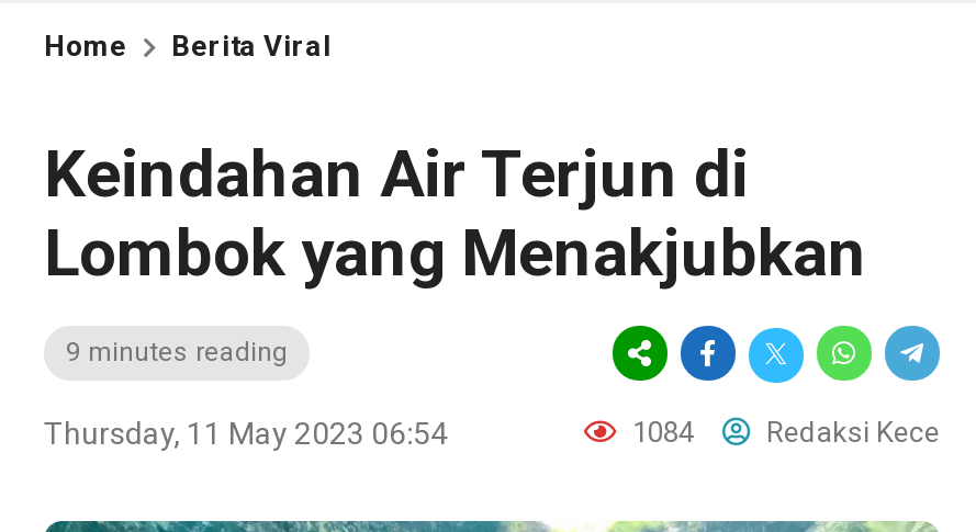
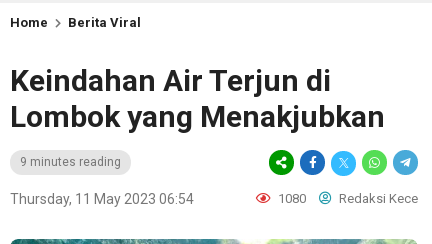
- 1084 Redaksi Kece
+ 1080 Redaksi Kece
